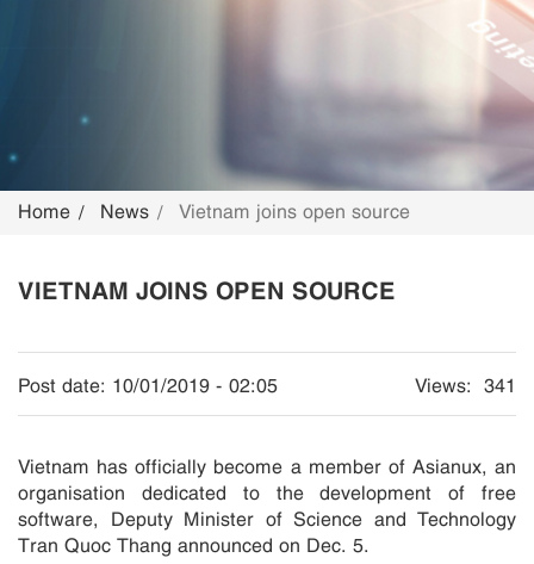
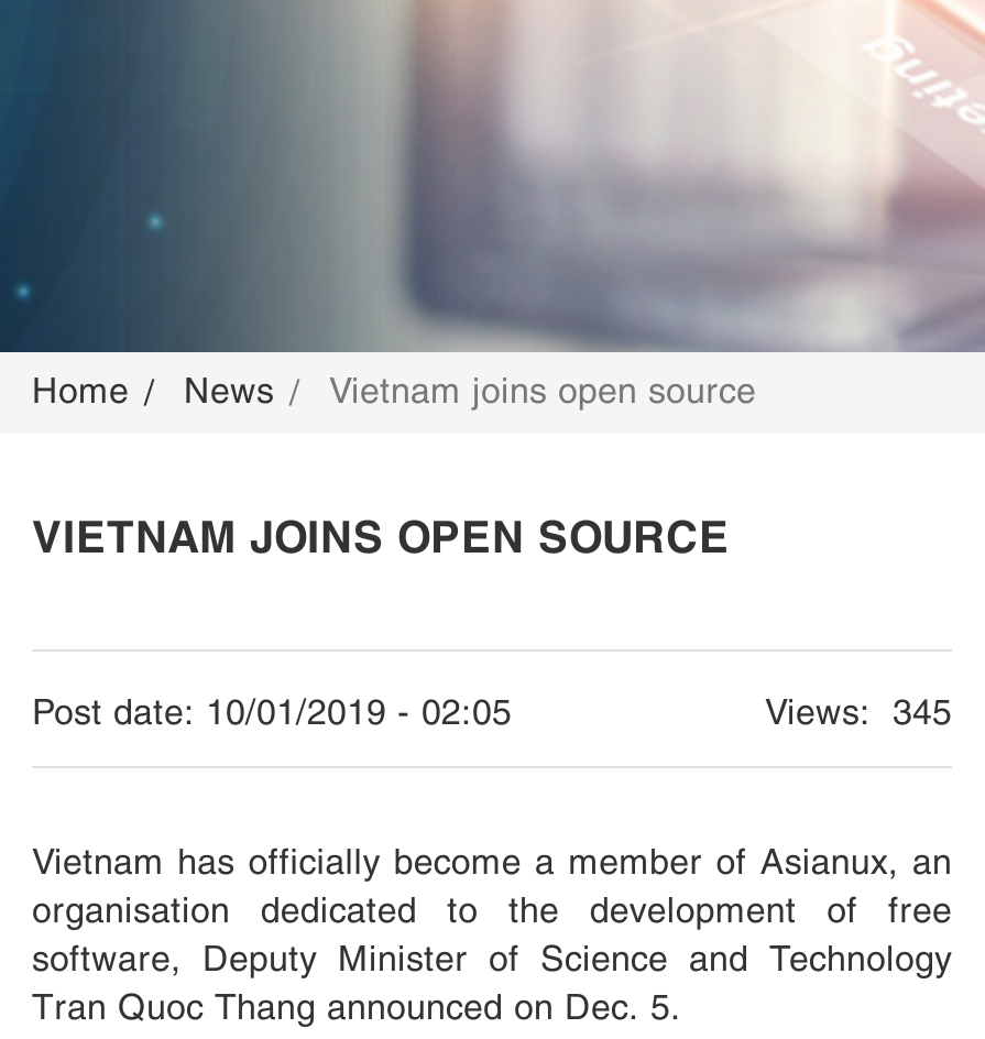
- Views: 341
+ Views: 345
